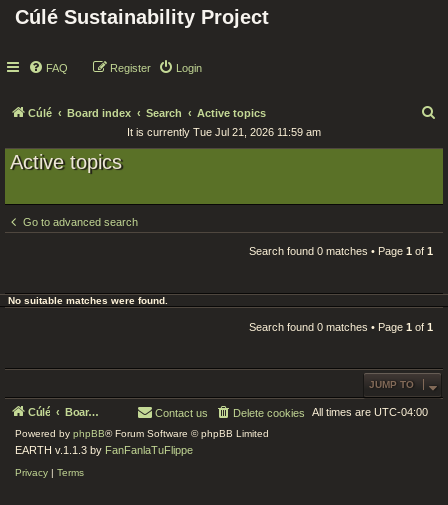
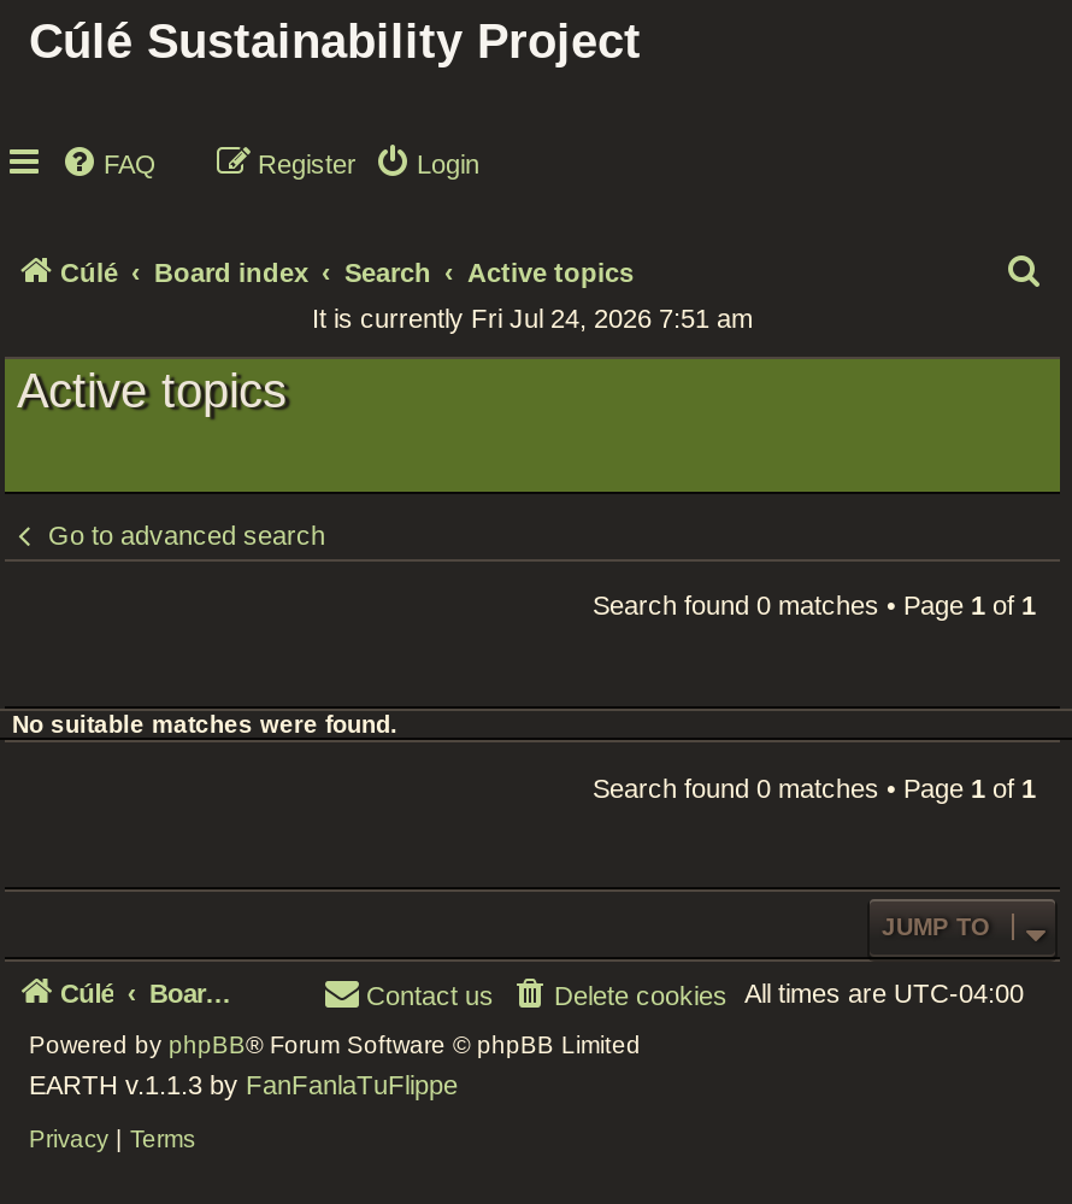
- It is currently Tue Jul 21, 2026 11:59 am
+ It is currently Fri Jul 24, 2026 7:51 am
